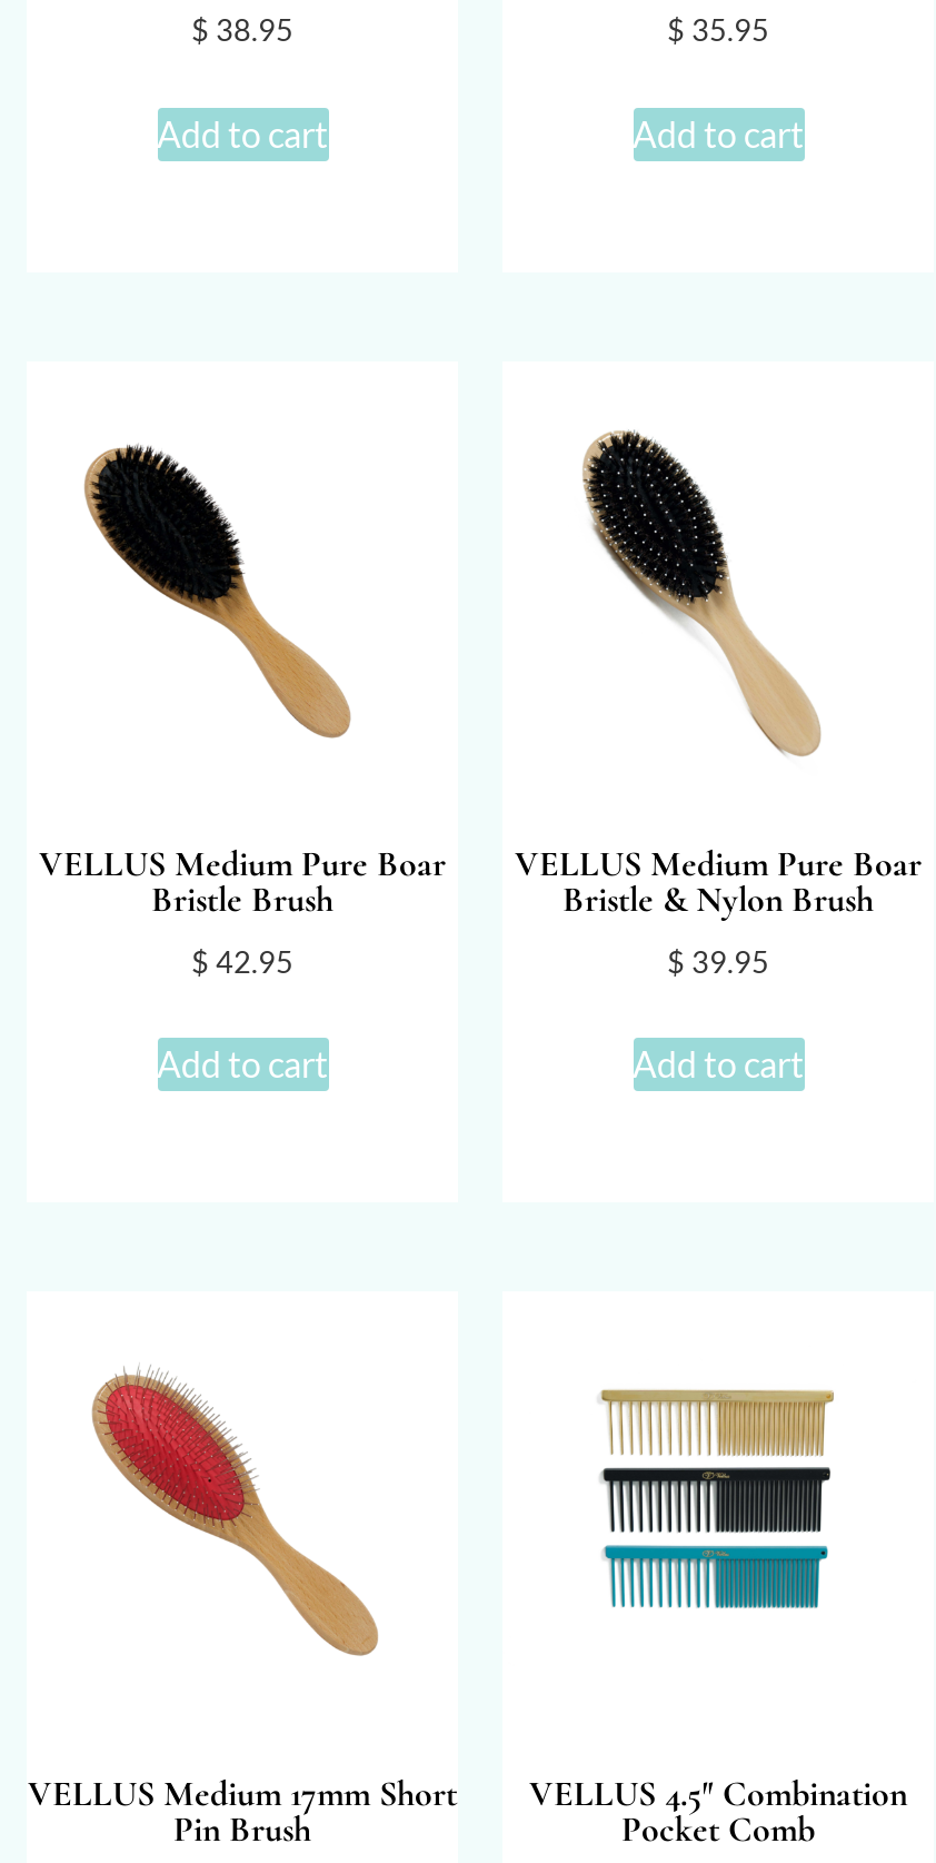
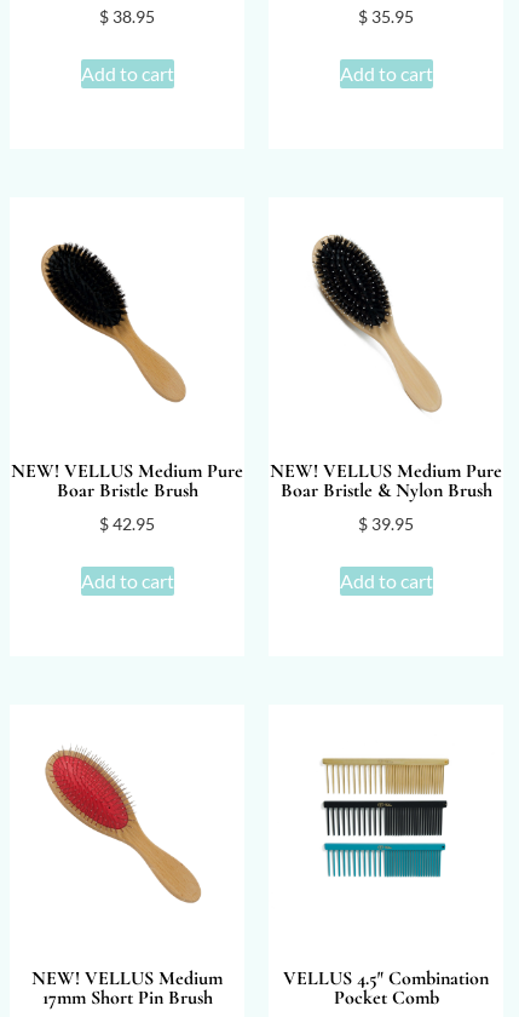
- VELLUS Medium Pure Boar
- Bristle Brush
+ NEW! VELLUS Medium Pure
+ Boar Bristle Brush

- VELLUS Medium Pure Boar
- Bristle & Nylon Brush
+ NEW! VELLUS Medium Pure
+ Boar Bristle & Nylon Brush

- VELLUS Medium 17mm Short
- Pin Brush
+ NEW! VELLUS Medium
+ 17mm Short Pin Brush
